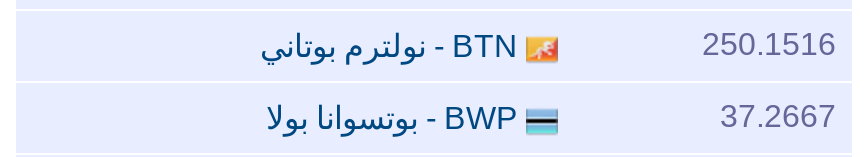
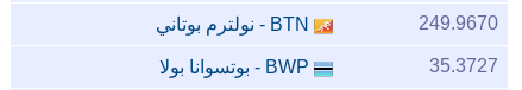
- 250.1516
+ 249.9670

- 37.2667
+ 35.3727
